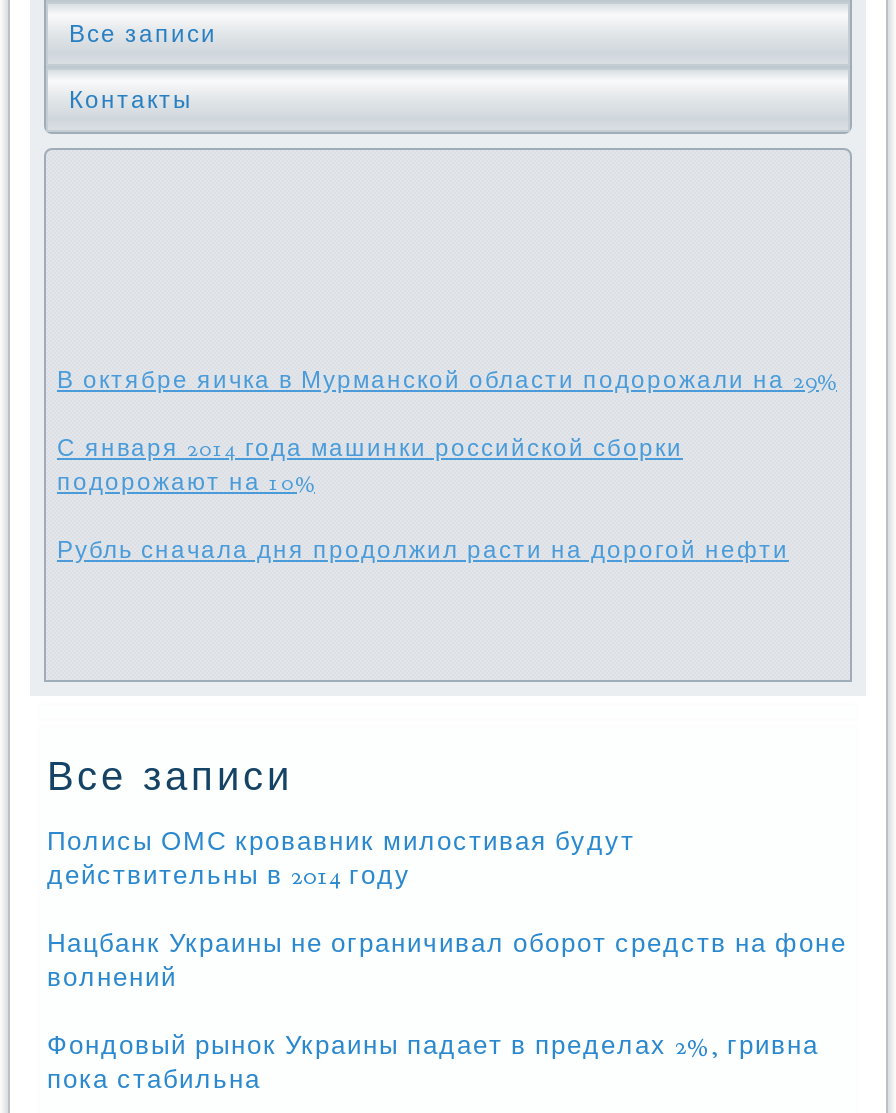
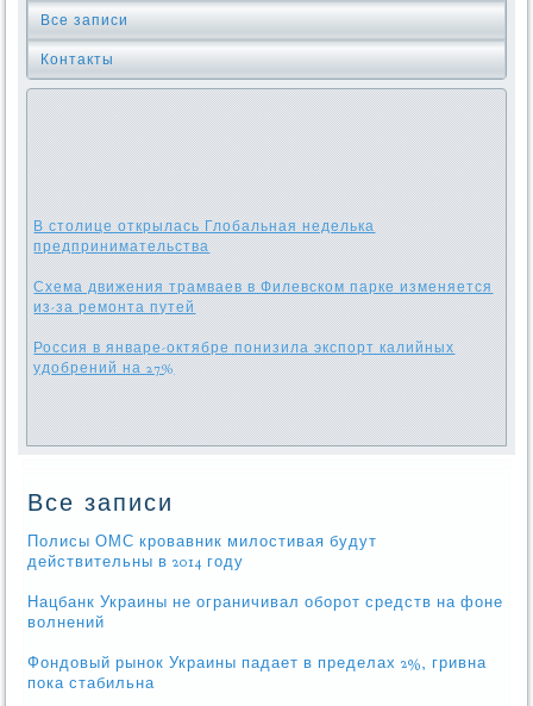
- В октябре яичка в Мурманской области подорожали на 29%
+ В столице открылась Глобальная неделька
+ предпринимательства

- С января 2014 года машинки российской сборки
- подорожают на 10%
+ Схема движения трамваев в Филевском парке изменяется
+ из-за ремонта путей

- Рубль сначала дня продолжил расти на дорогой нефти
+ Россия в январе-октябре понизила экспорт калийных
+ удобрений на 27%
